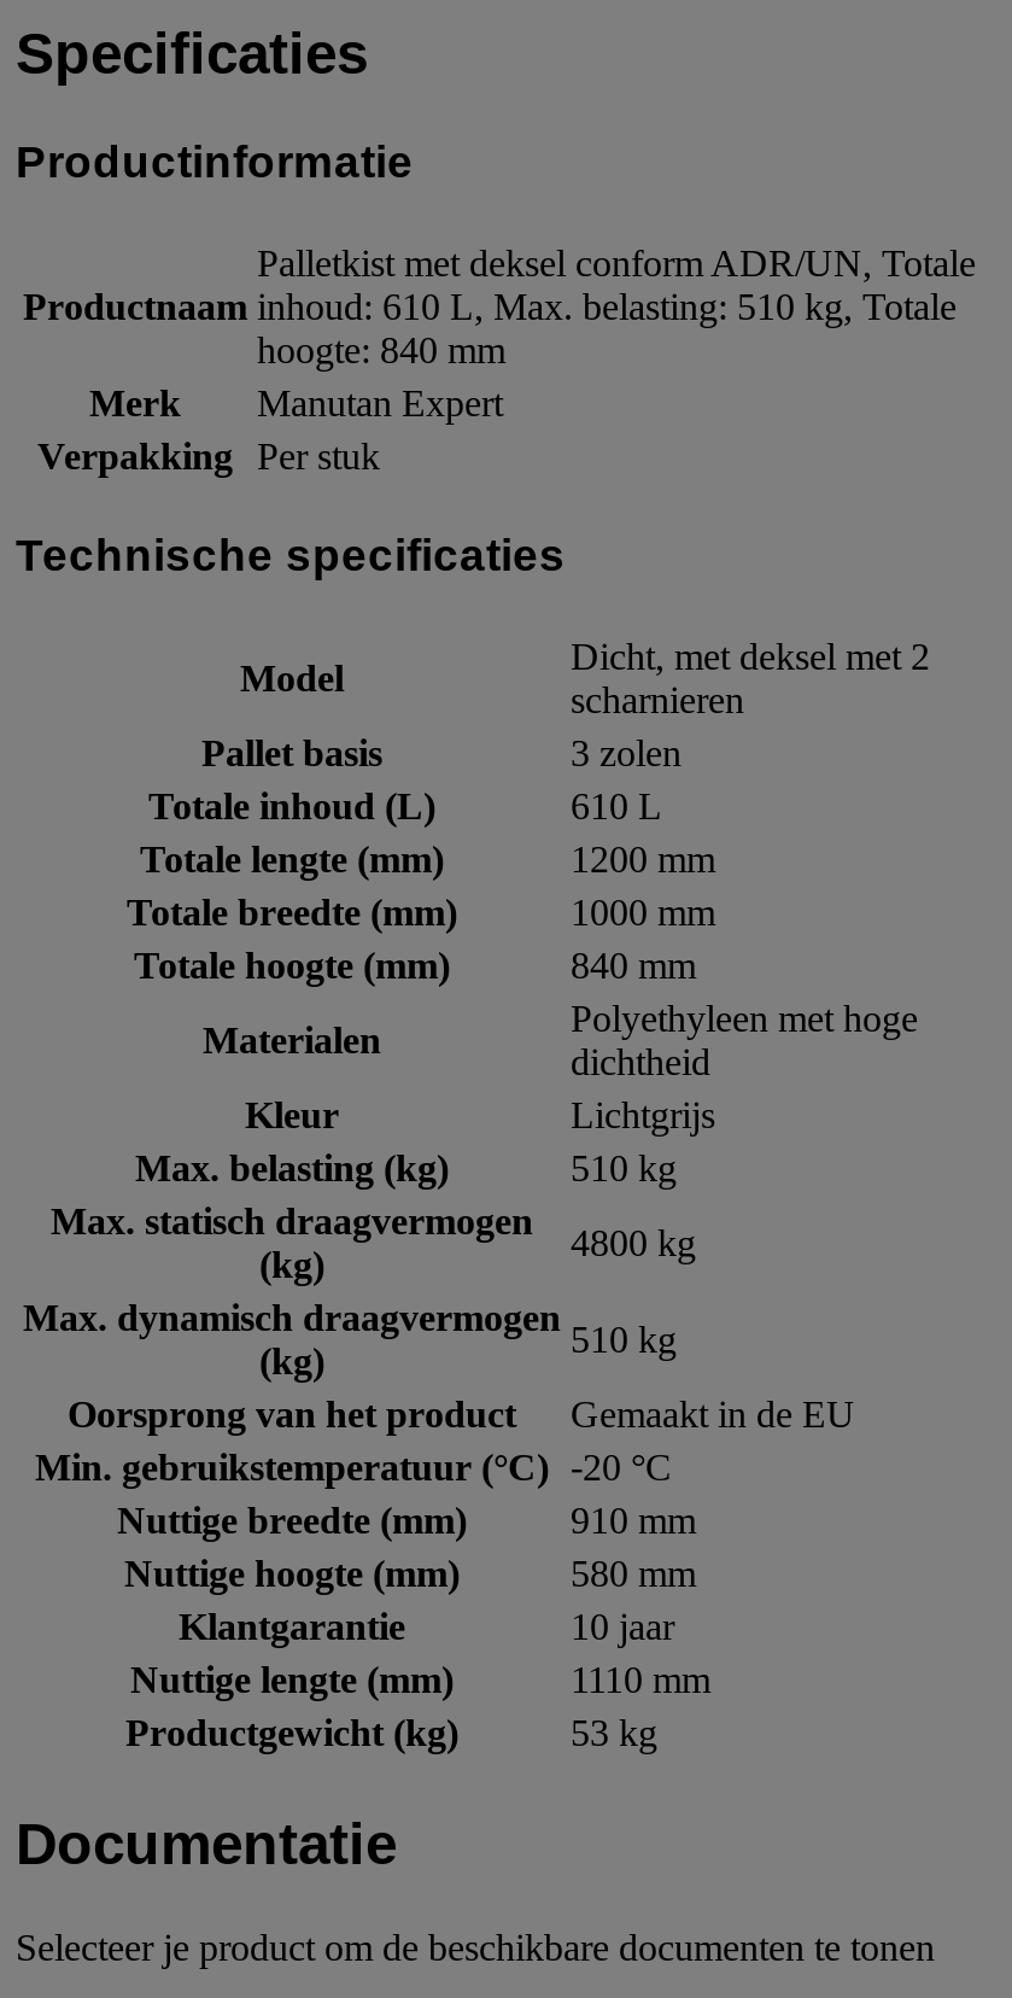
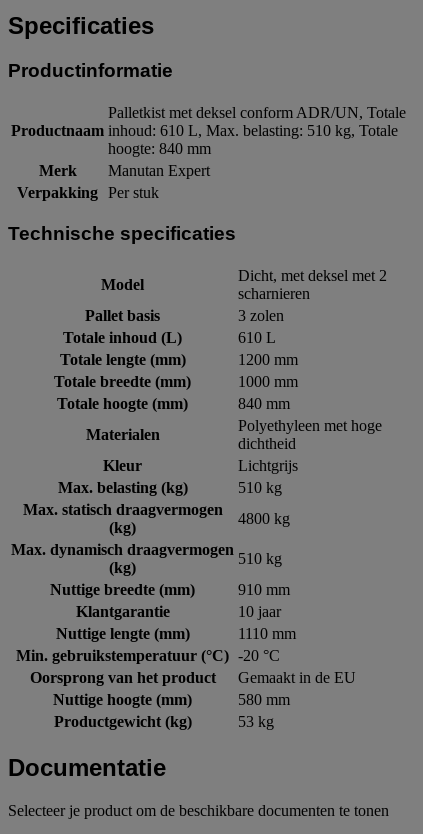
moved down: Min. gebruikstemperatuur (°C) -20 °C | Oorsprong van het product | Gemaakt in de EU

moved up: Nuttige breedte (mm) | 910 mm

moved down: Nuttige hoogte (mm) | 580 mm

moved up: Klantgarantie | 10 jaar | Nuttige lengte (mm) | 1110 mm
